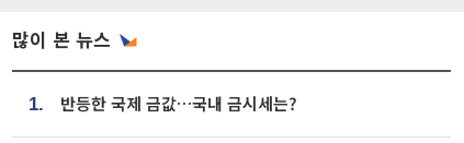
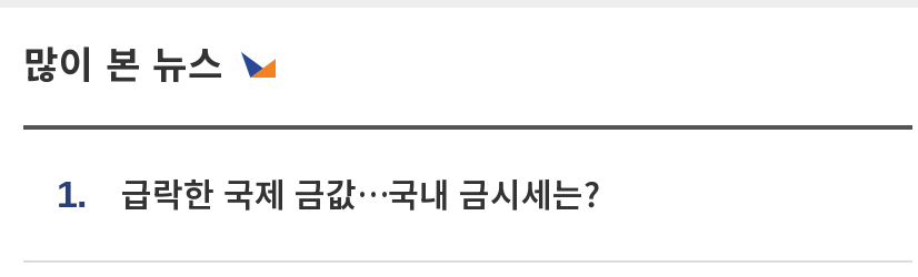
- 반등한 국제 금값…국내 금시세는?
+ 급락한 국제 금값…국내 금시세는?
